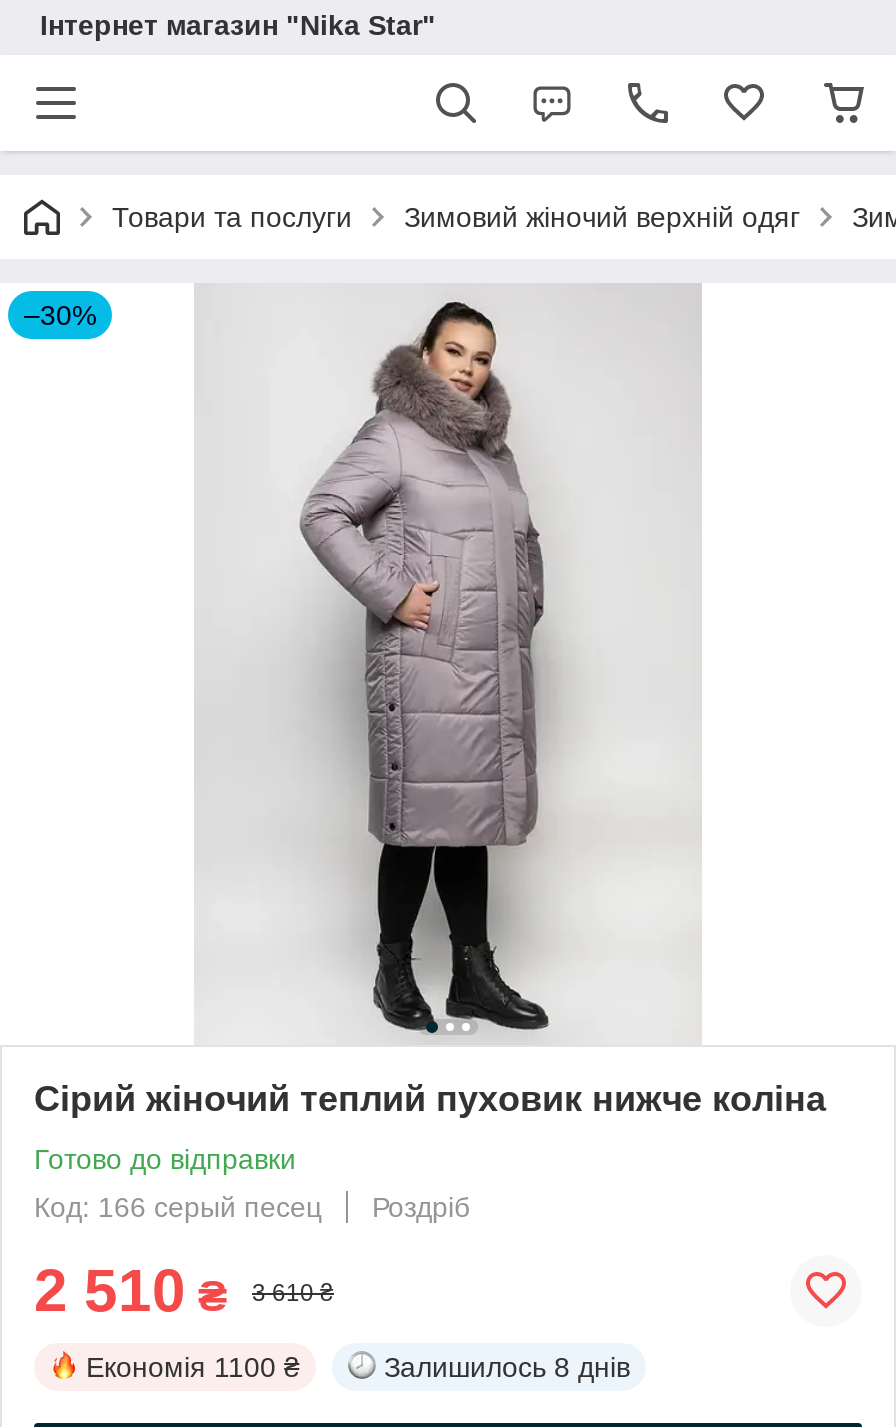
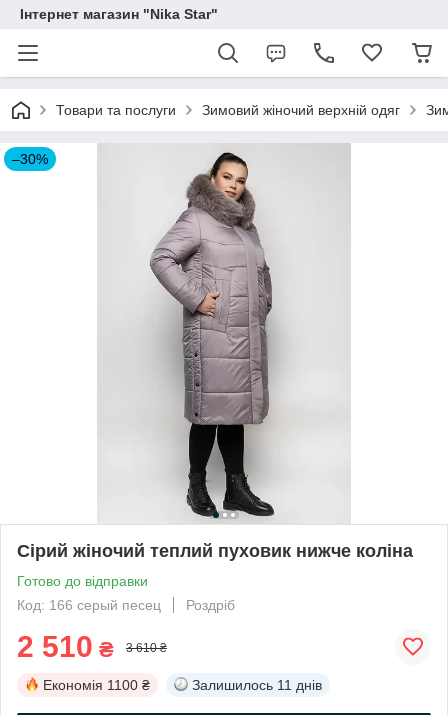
- Залишилось 8 днів
+ Залишилось 11 днів
